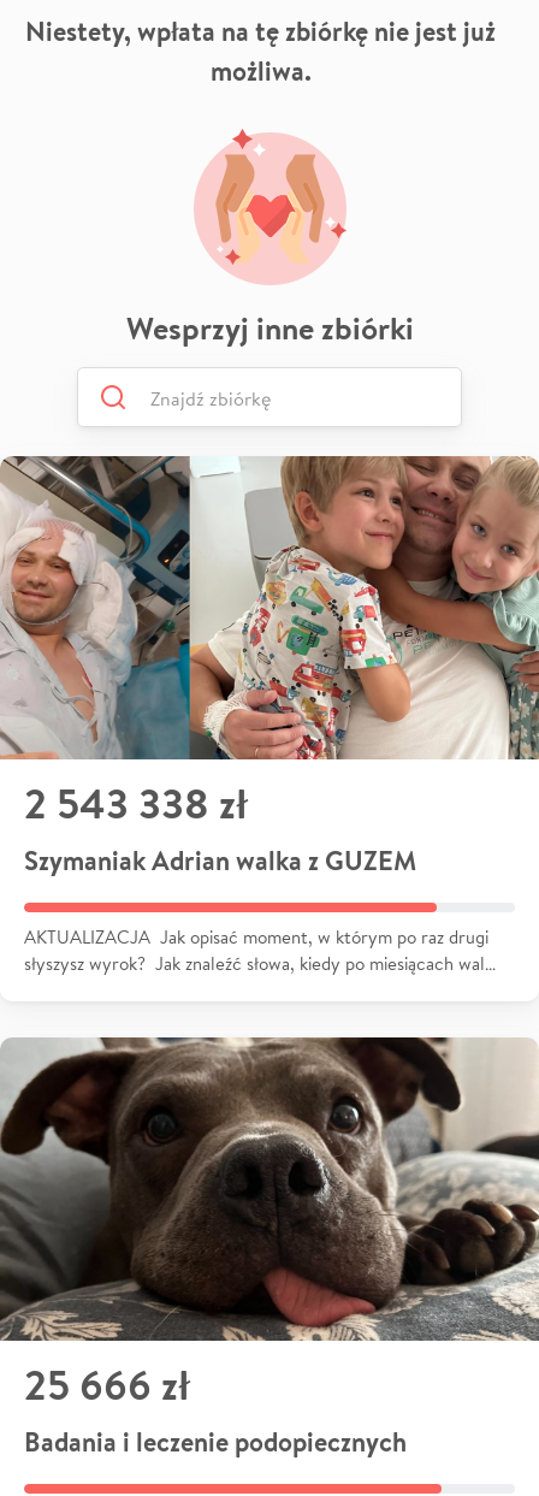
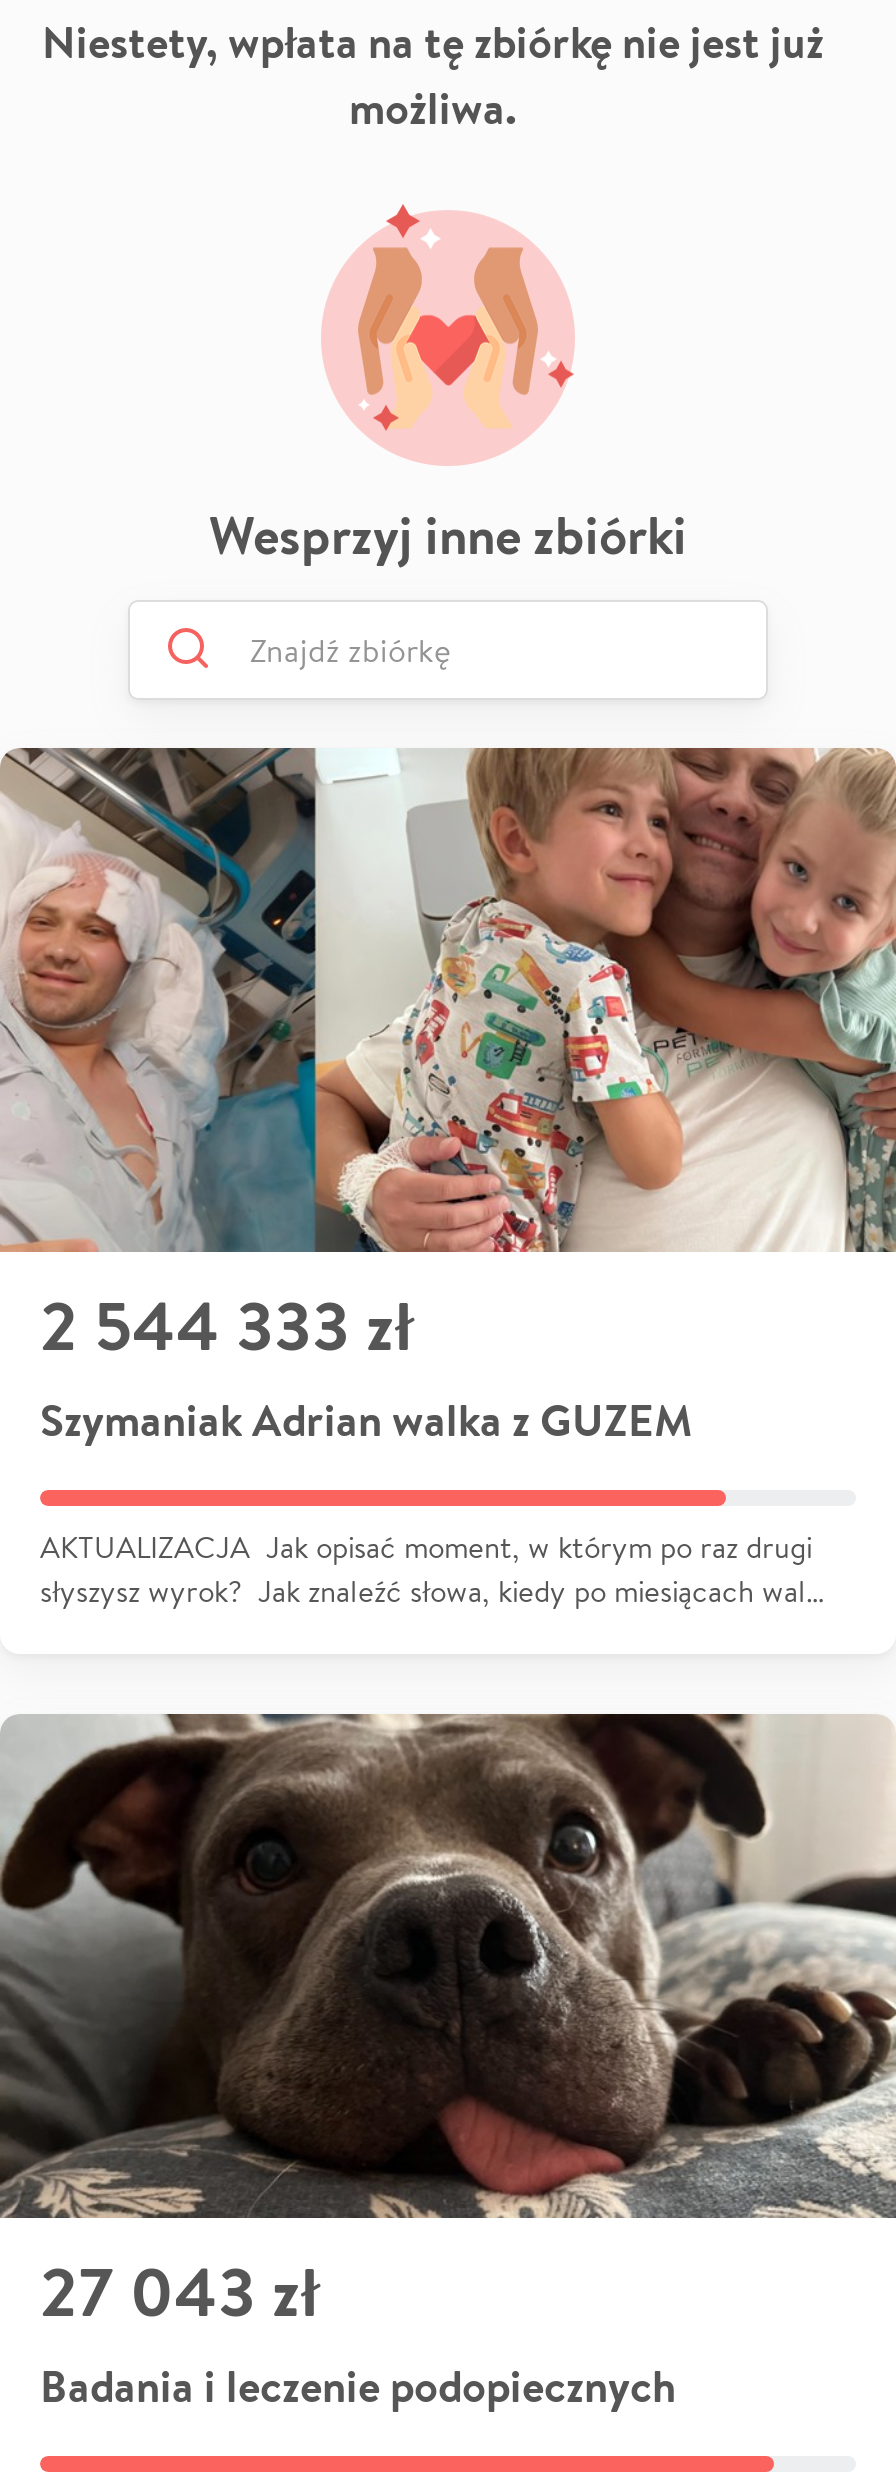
- 2 543 338 zł
+ 2 544 333 zł

- 25 666 zł
+ 27 043 zł
